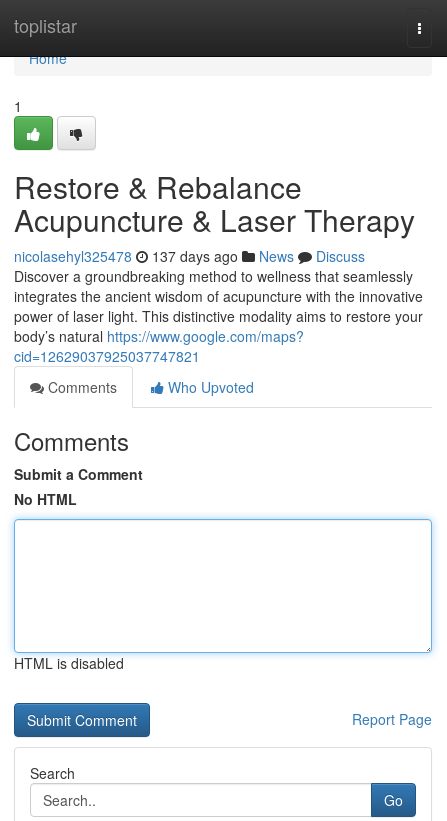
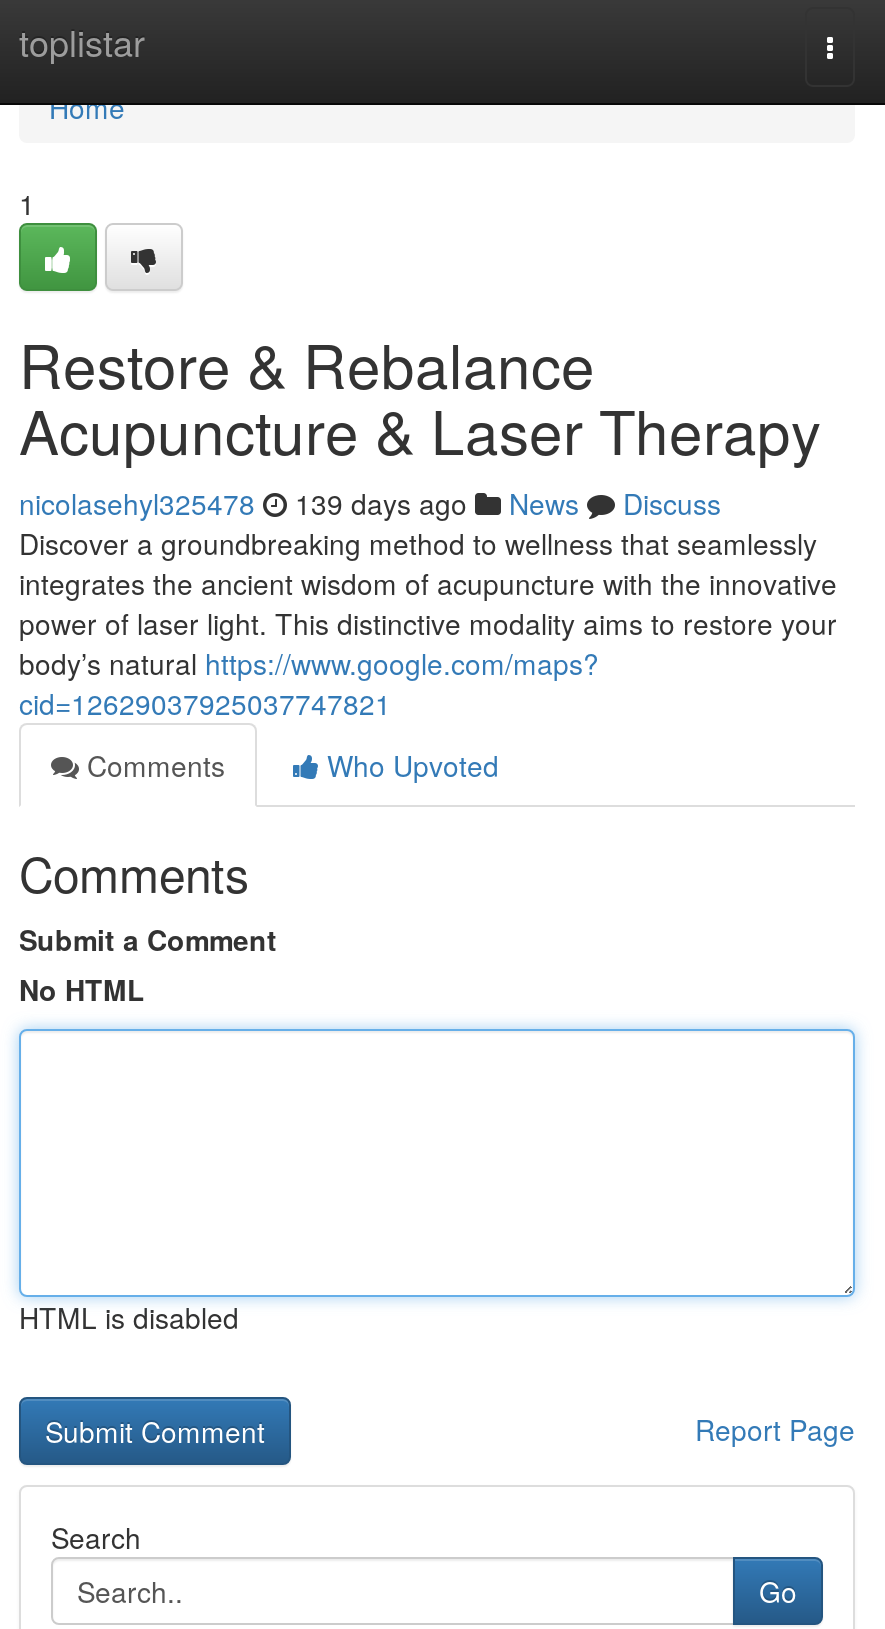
- nicolasehyl325478 137 days ago News Discuss
+ nicolasehyl325478 139 days ago News Discuss
